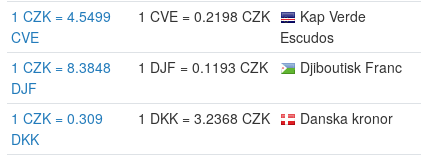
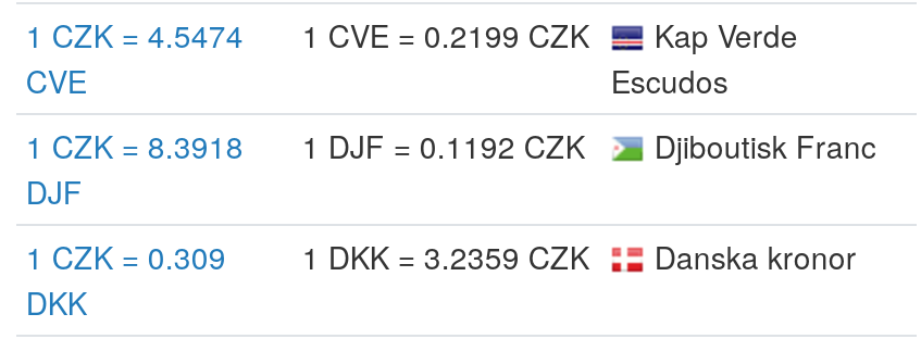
- 1 CZK = 4.5499
+ 1 CZK = 4.5474

- 1 CVE = 0.2198 CZK
+ 1 CVE = 0.2199 CZK

- 1 CZK = 8.3848
+ 1 CZK = 8.3918

- 1 DJF = 0.1193 CZK
+ 1 DJF = 0.1192 CZK

- 1 CZK = 0.309 1 DKK = 3.2368 CZK Danska kronor
+ 1 CZK = 0.309 1 DKK = 3.2359 CZK Danska kronor
